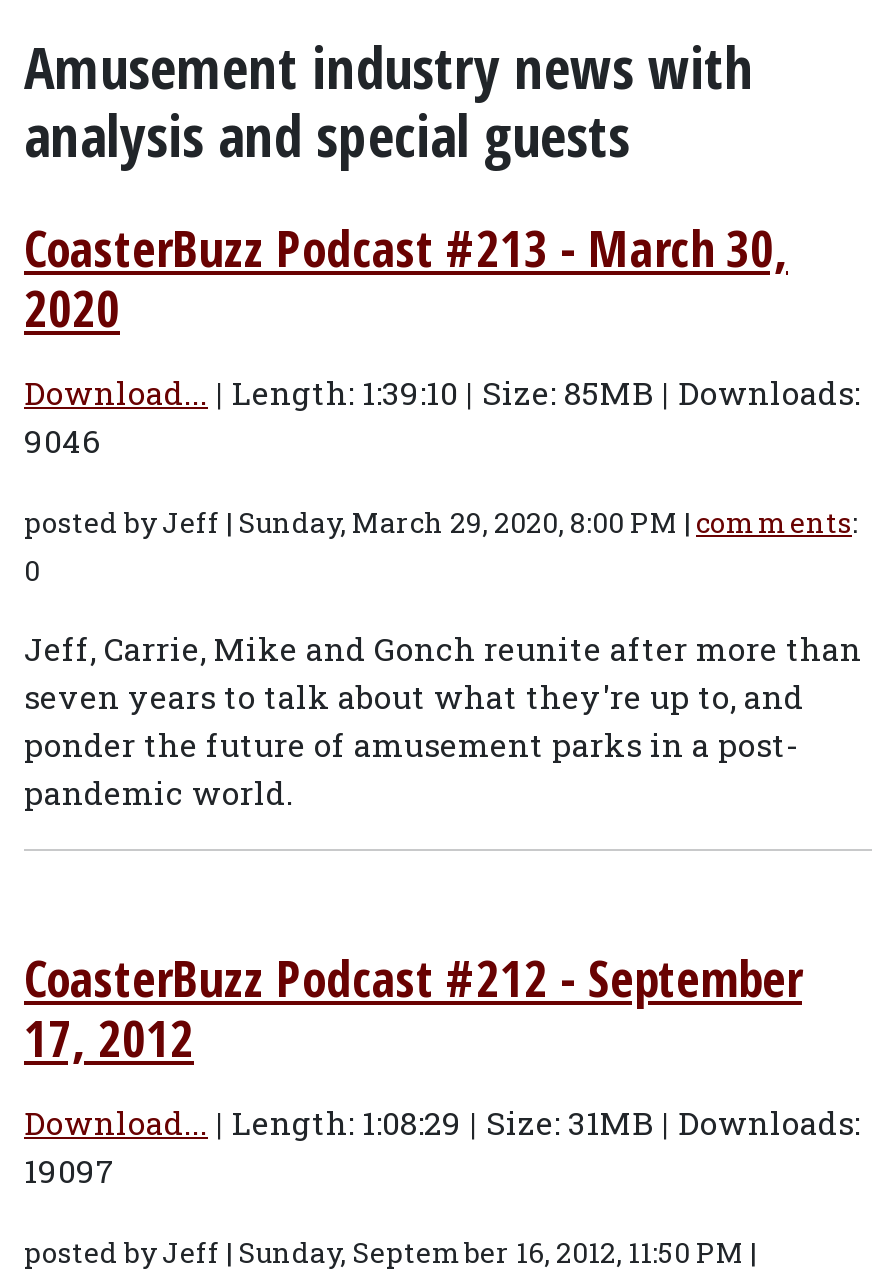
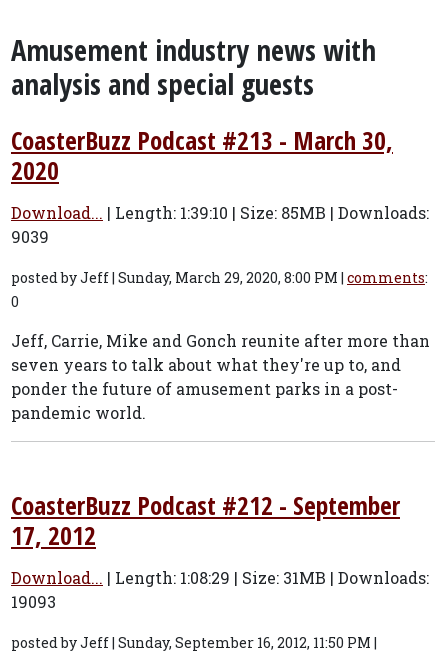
- 9046
+ 9039

- 19097
+ 19093
